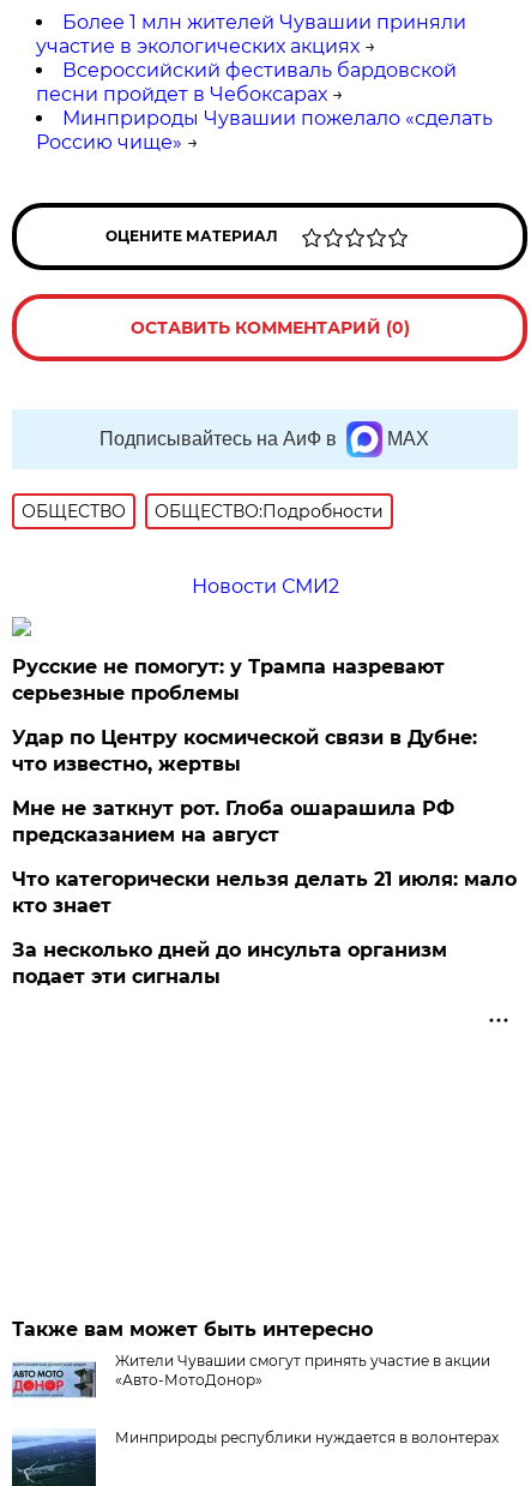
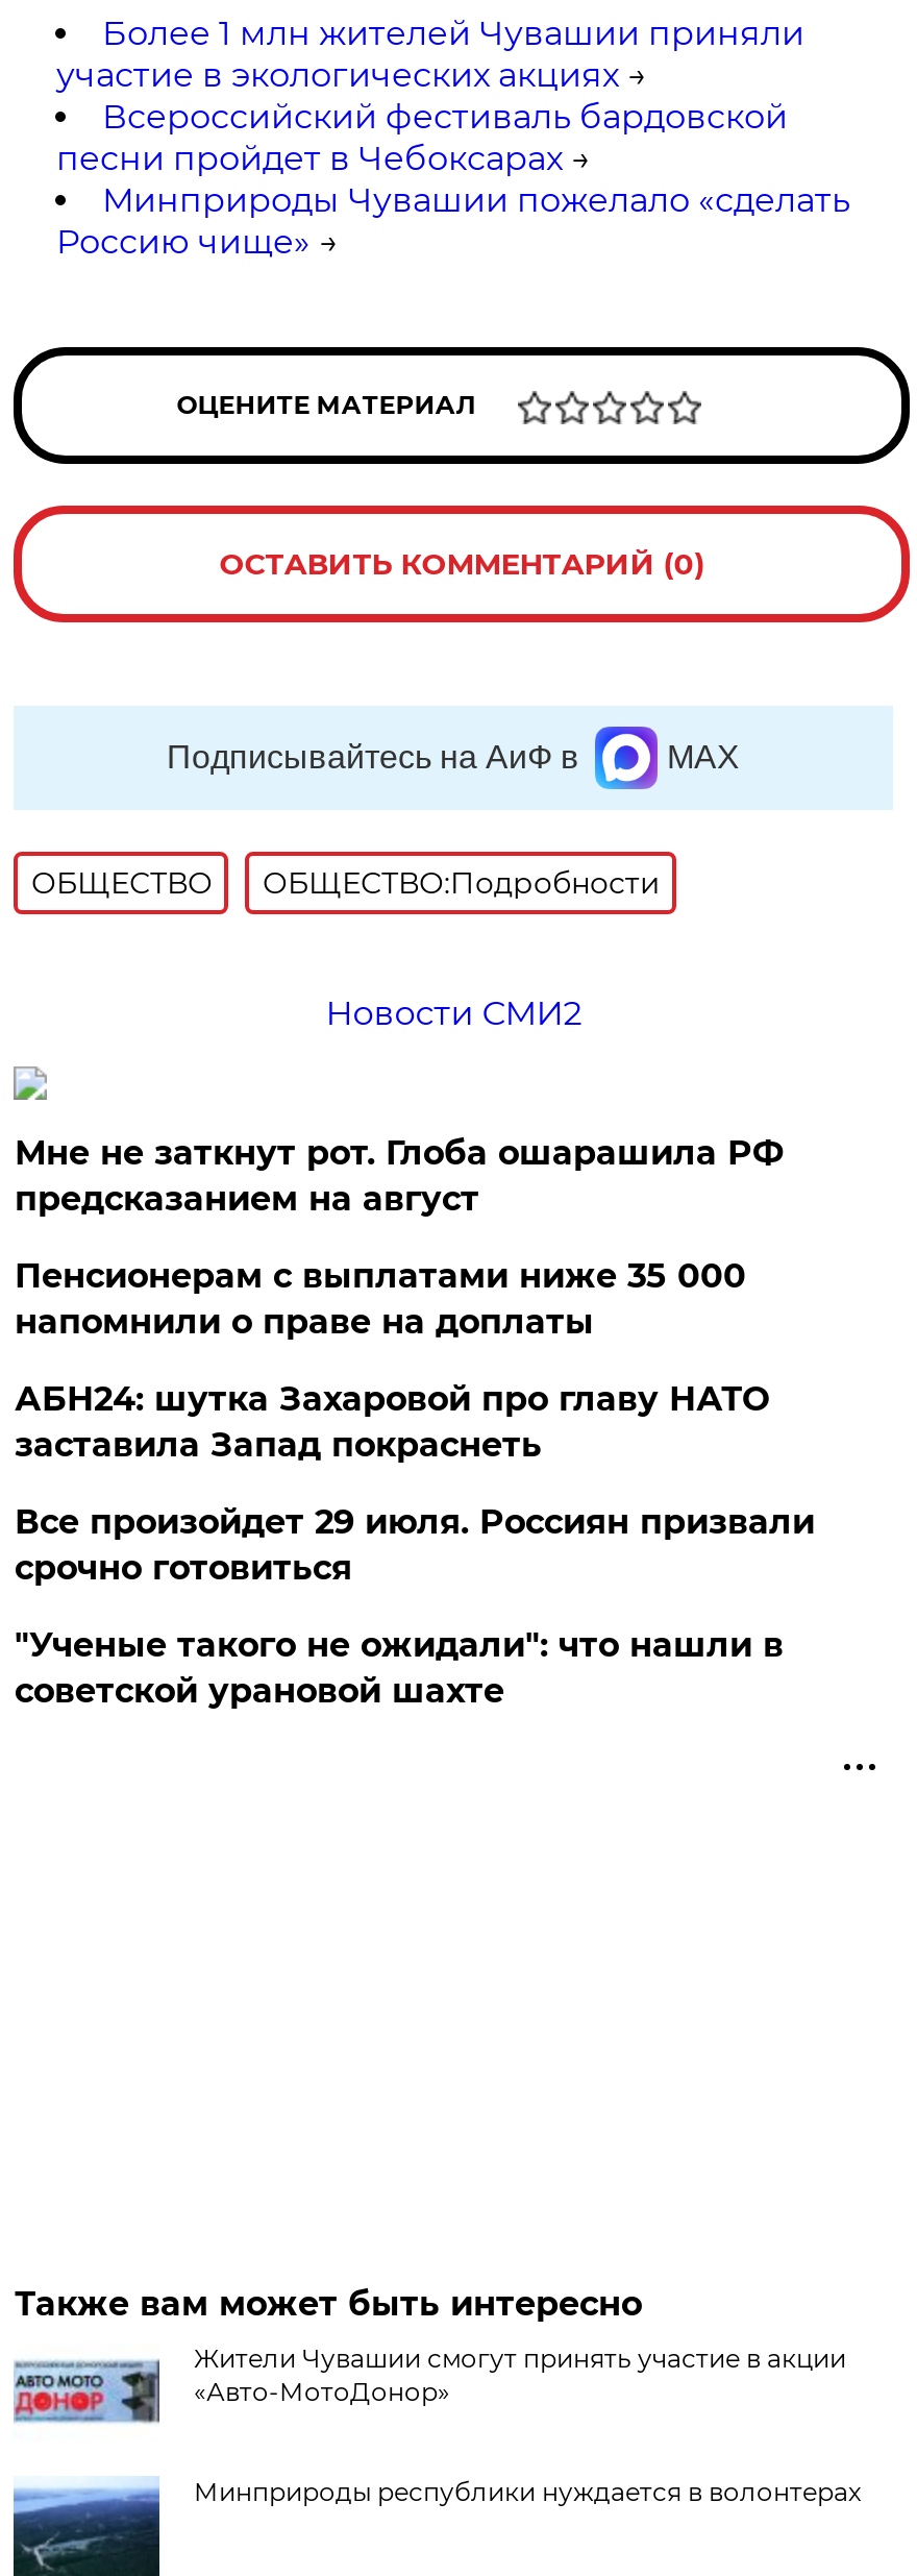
- Русские не помогут: у Трампа назревают
- серьезные проблемы
- Удар по Центру космической связи в Дубне:
- что известно, жертвы

moved up: Мне не заткнут рот. Глоба ошарашила РФ | предсказанием на август

- Что категорически нельзя делать 21 июля: мало
- кто знает
- За несколько дней до инсульта организм
- подает эти сигналы
+ Пенсионерам с выплатами ниже 35 000
+ напомнили о праве на доплаты
+ АБН24: шутка Захаровой про главу НАТО
+ заставила Запад покраснеть
+ Все произойдет 29 июля. Россиян призвали
+ срочно готовиться
+ "Ученые такого не ожидали": что нашли в
+ советской урановой шахте
